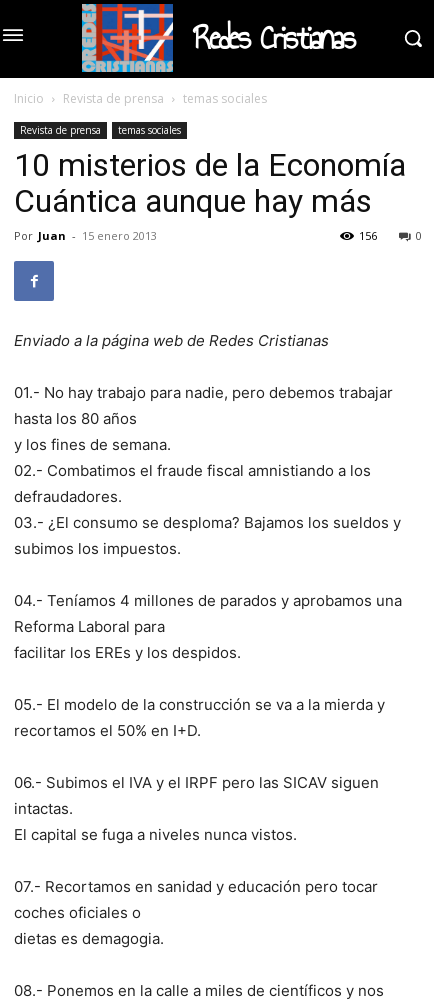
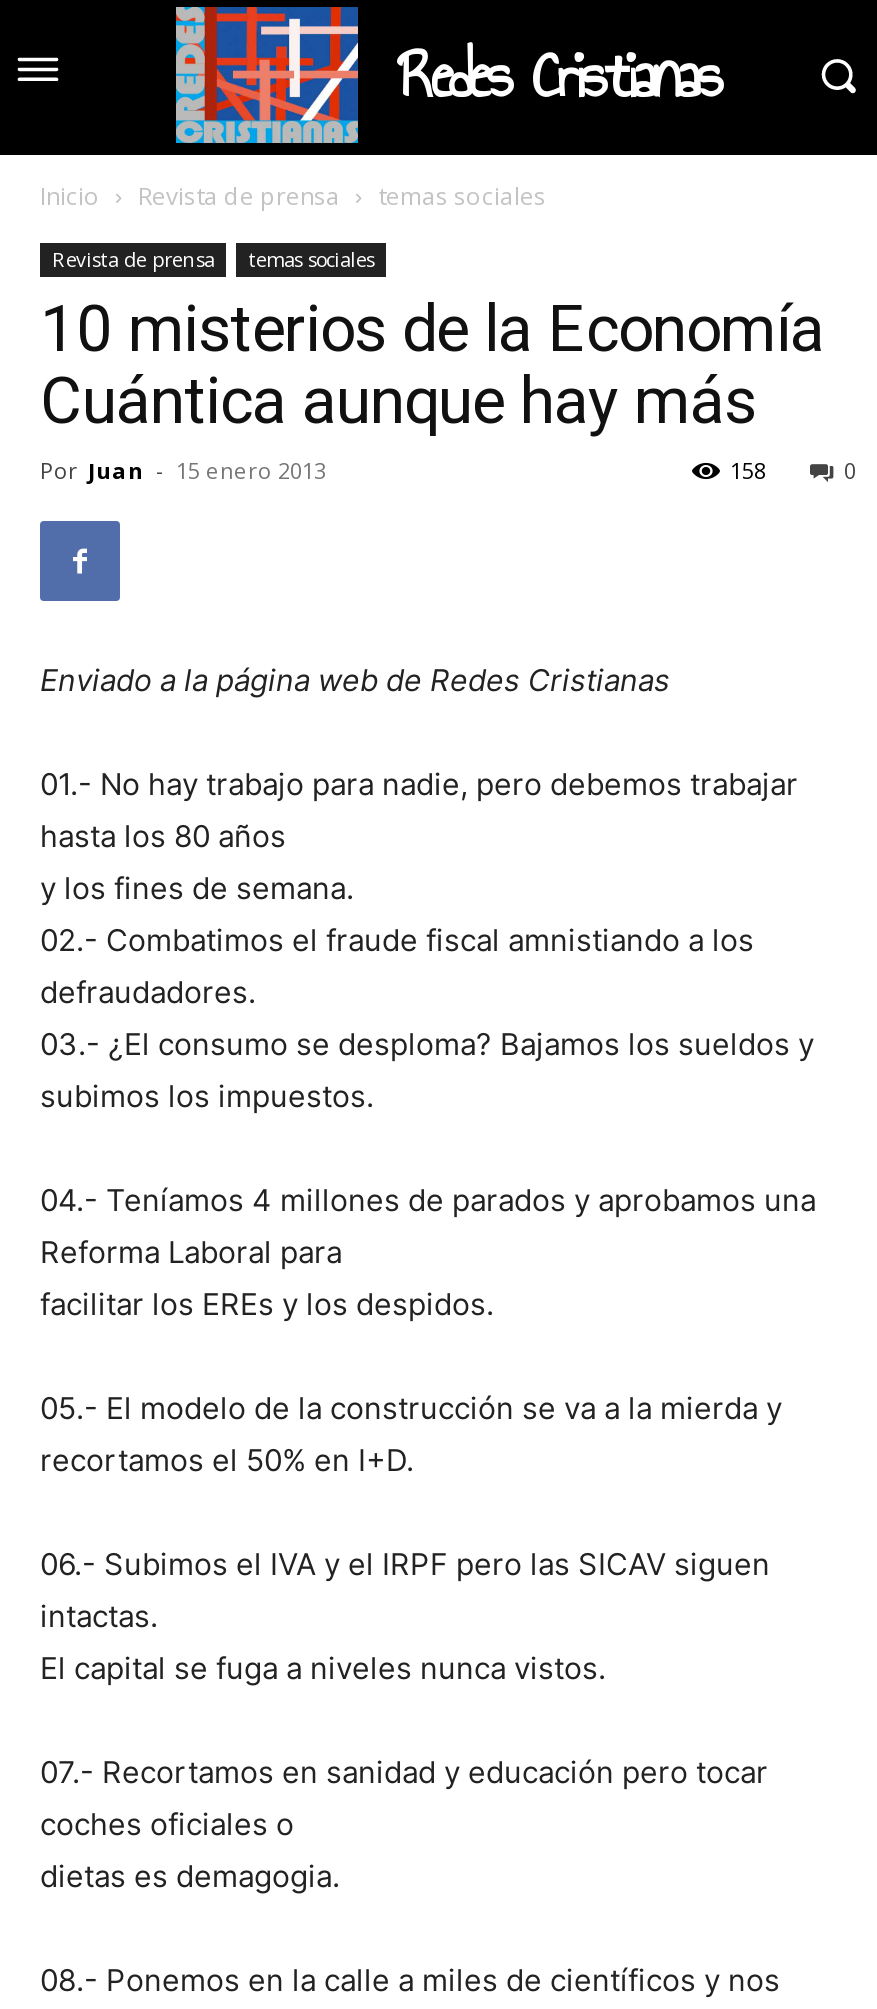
- 156
+ 158
